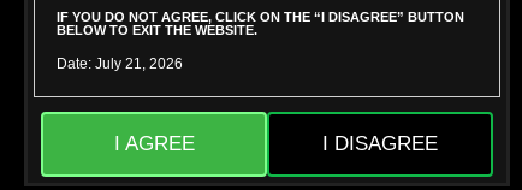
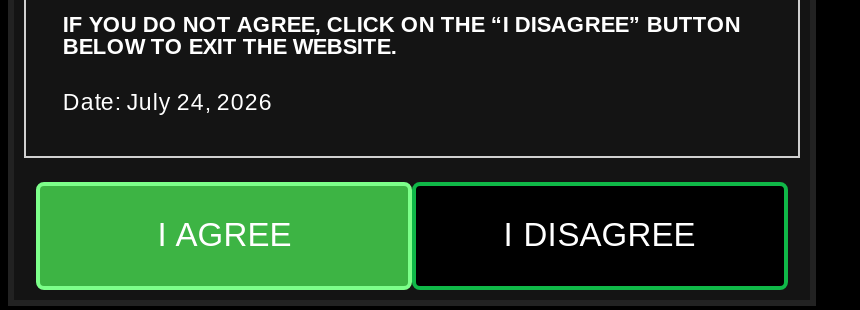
- Date: July 21, 2026
+ Date: July 24, 2026
